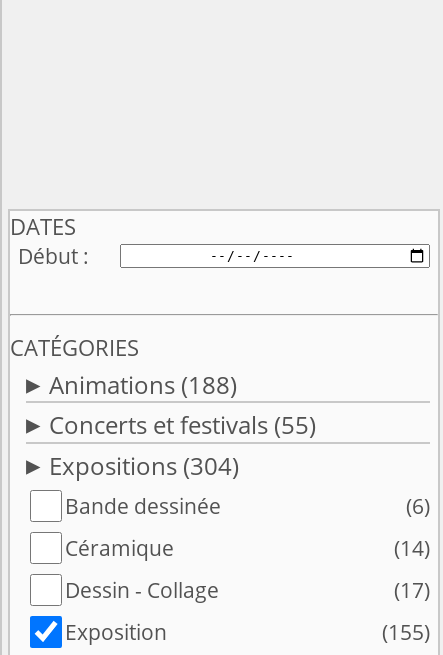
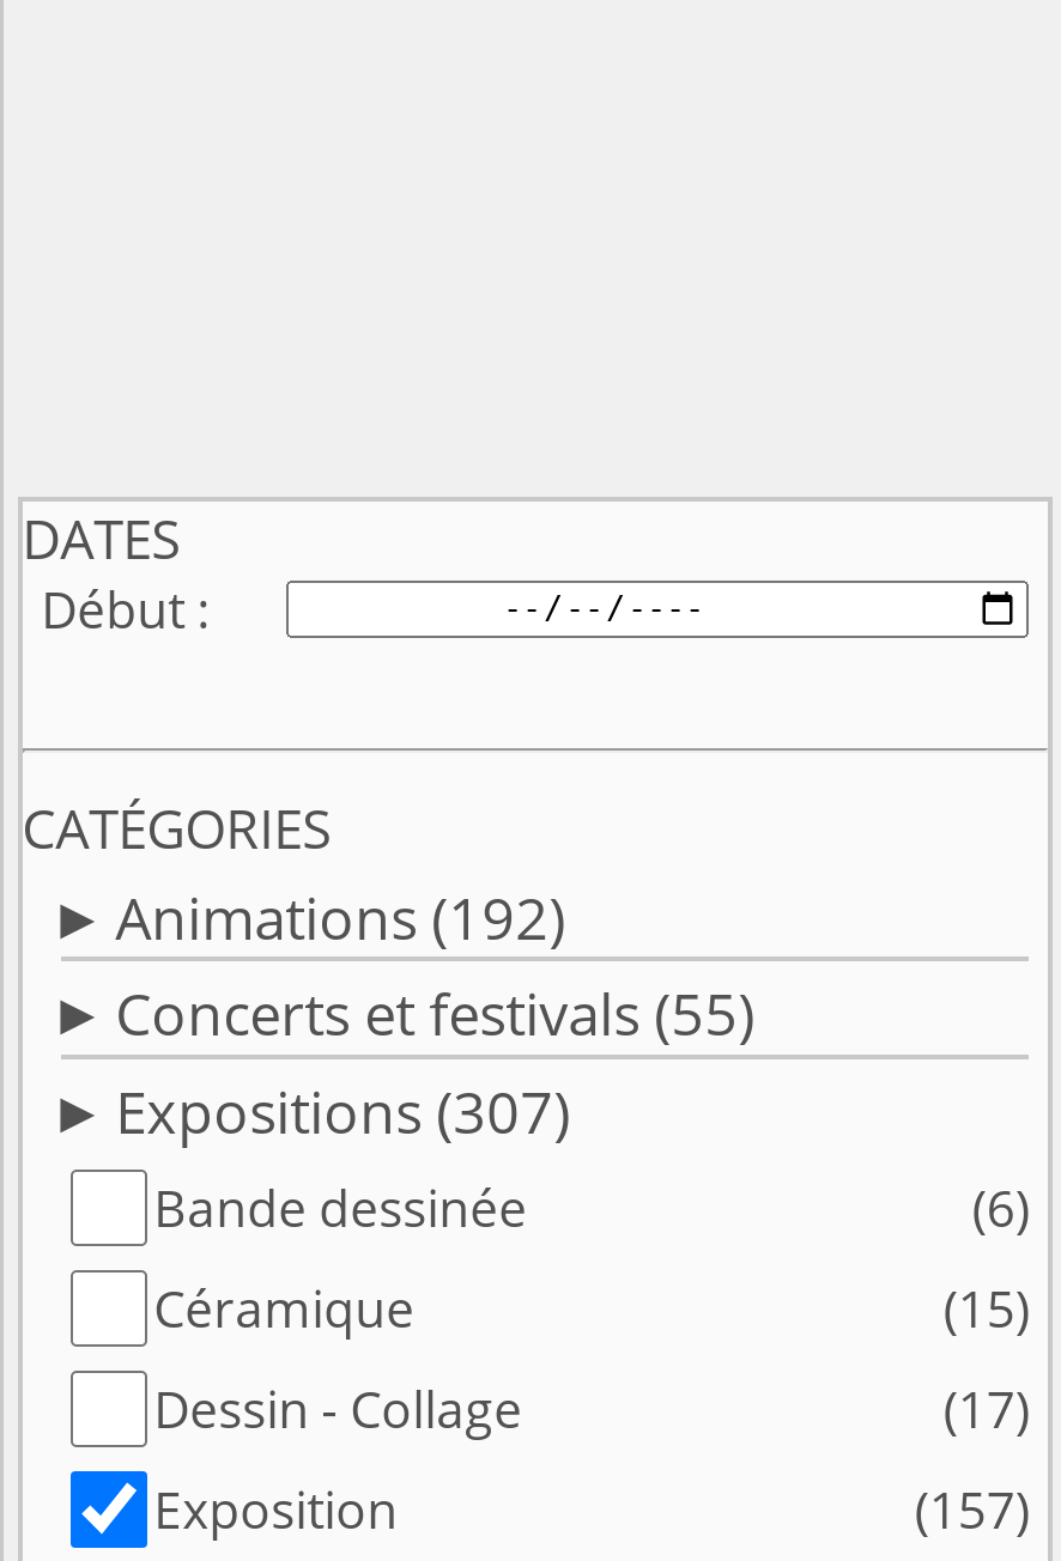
- Animations (188)
+ Animations (192)

- Expositions (304)
+ Expositions (307)

- (14)
+ (15)

- (155)
+ (157)
